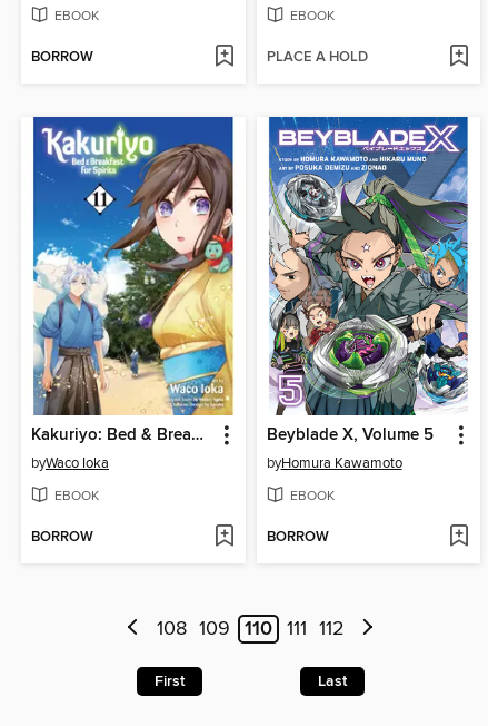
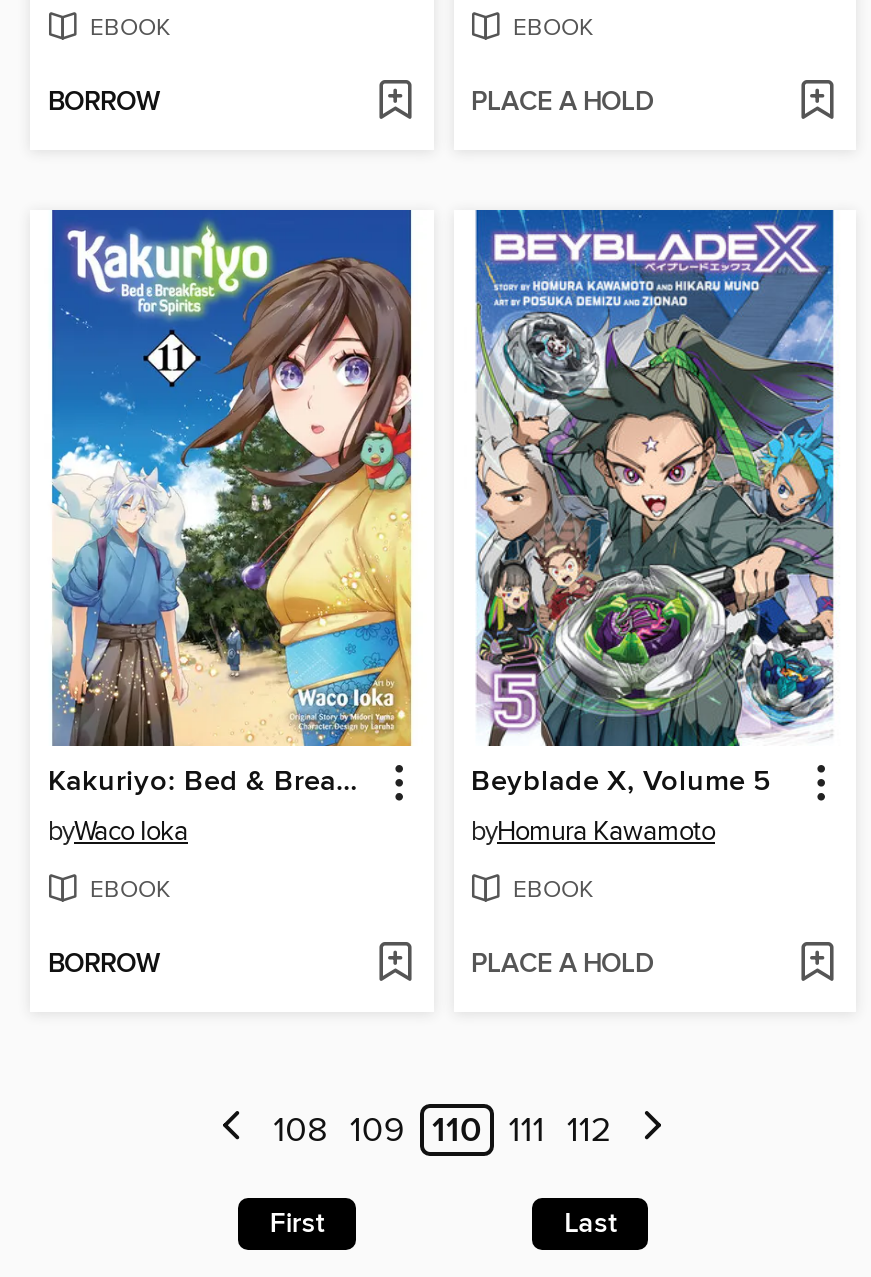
- BORROW
+ PLACE A HOLD
